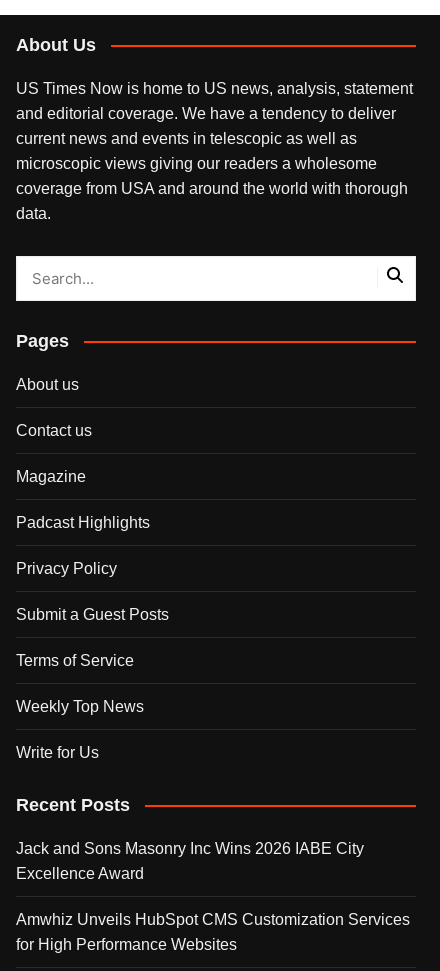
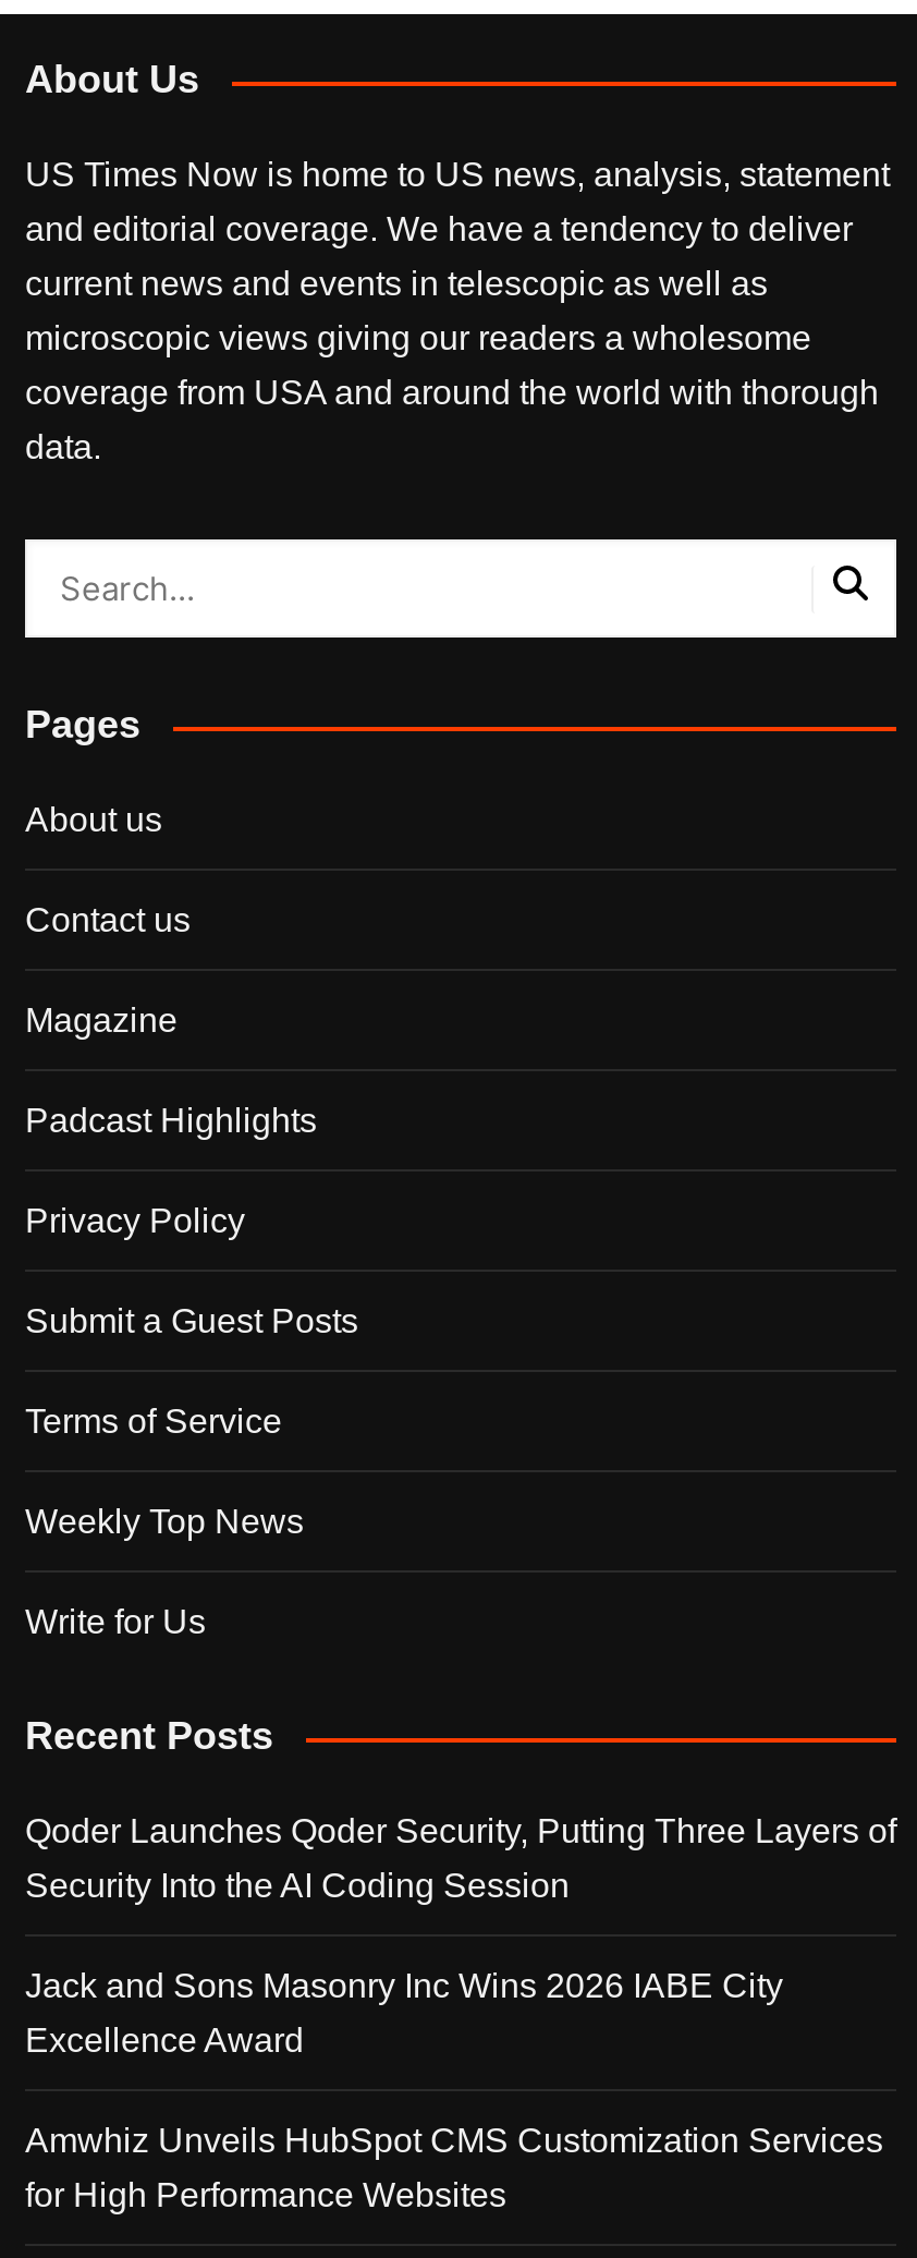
+ Qoder Launches Qoder Security, Putting Three Layers of
+ Security Into the AI Coding Session
